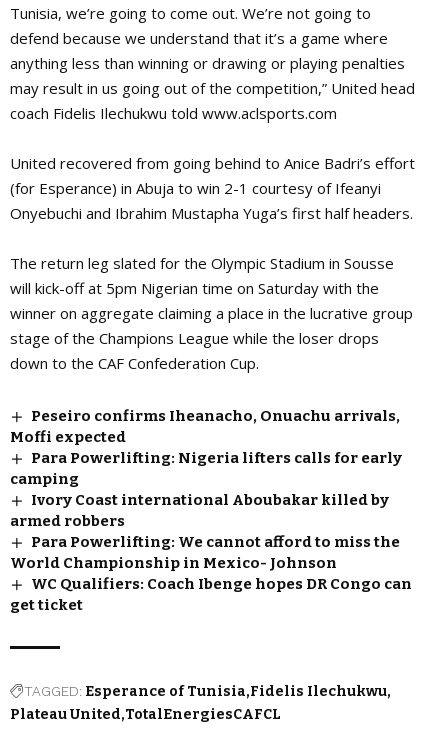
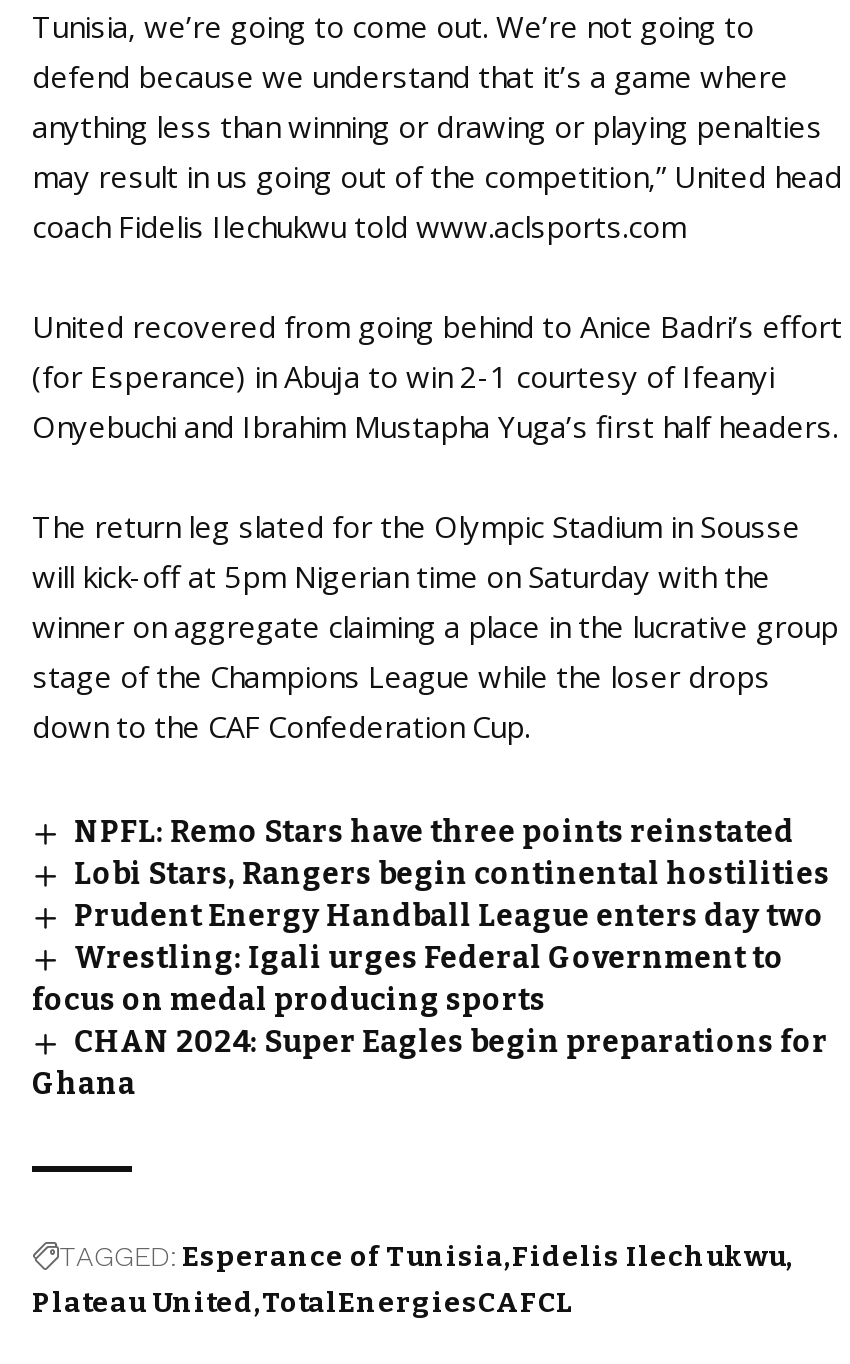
- Peseiro confirms Iheanacho, Onuachu arrivals,
- Moffi expected
- Para Powerlifting: Nigeria lifters calls for early
- camping
- Ivory Coast international Aboubakar killed by
- armed robbers
- Para Powerlifting: We cannot afford to miss the
- World Championship in Mexico- Johnson
- WC Qualifiers: Coach Ibenge hopes DR Congo can
- get ticket
+ NPFL: Remo Stars have three points reinstated
+ Lobi Stars, Rangers begin continental hostilities
+ Prudent Energy Handball League enters day two
+ Wrestling: Igali urges Federal Government to
+ focus on medal producing sports
+ CHAN 2024: Super Eagles begin preparations for
+ Ghana
